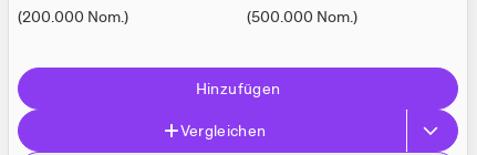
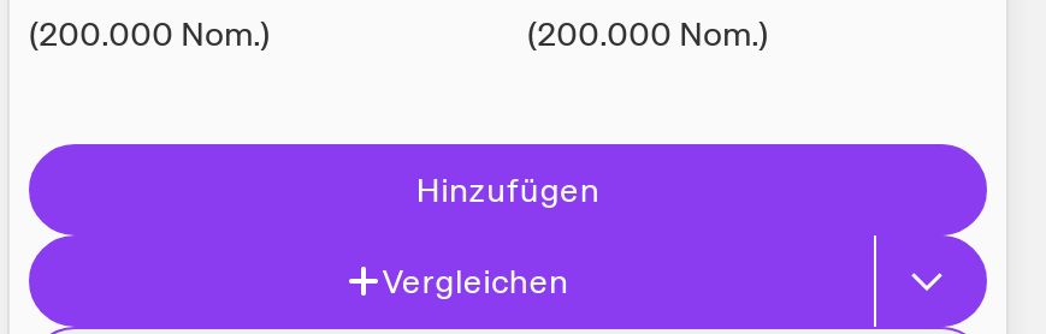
- (500.000 Nom.)
+ (200.000 Nom.)
